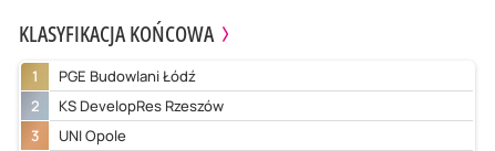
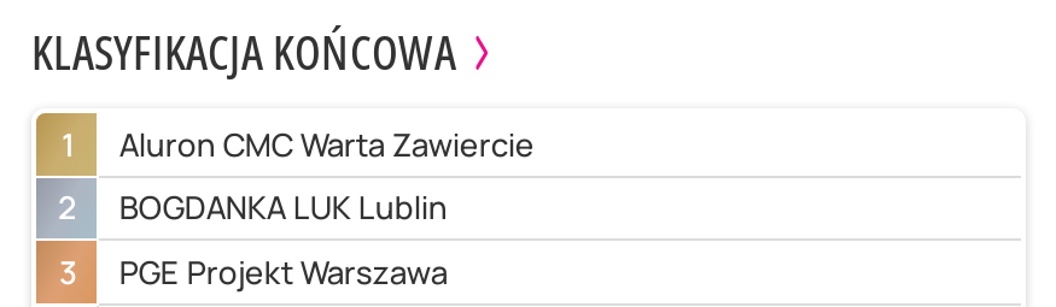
- PGE Budowlani Łódź
+ Aluron CMC Warta Zawiercie

- KS DevelopRes Rzeszów
+ BOGDANKA LUK Lublin

- UNI Opole
+ PGE Projekt Warszawa
